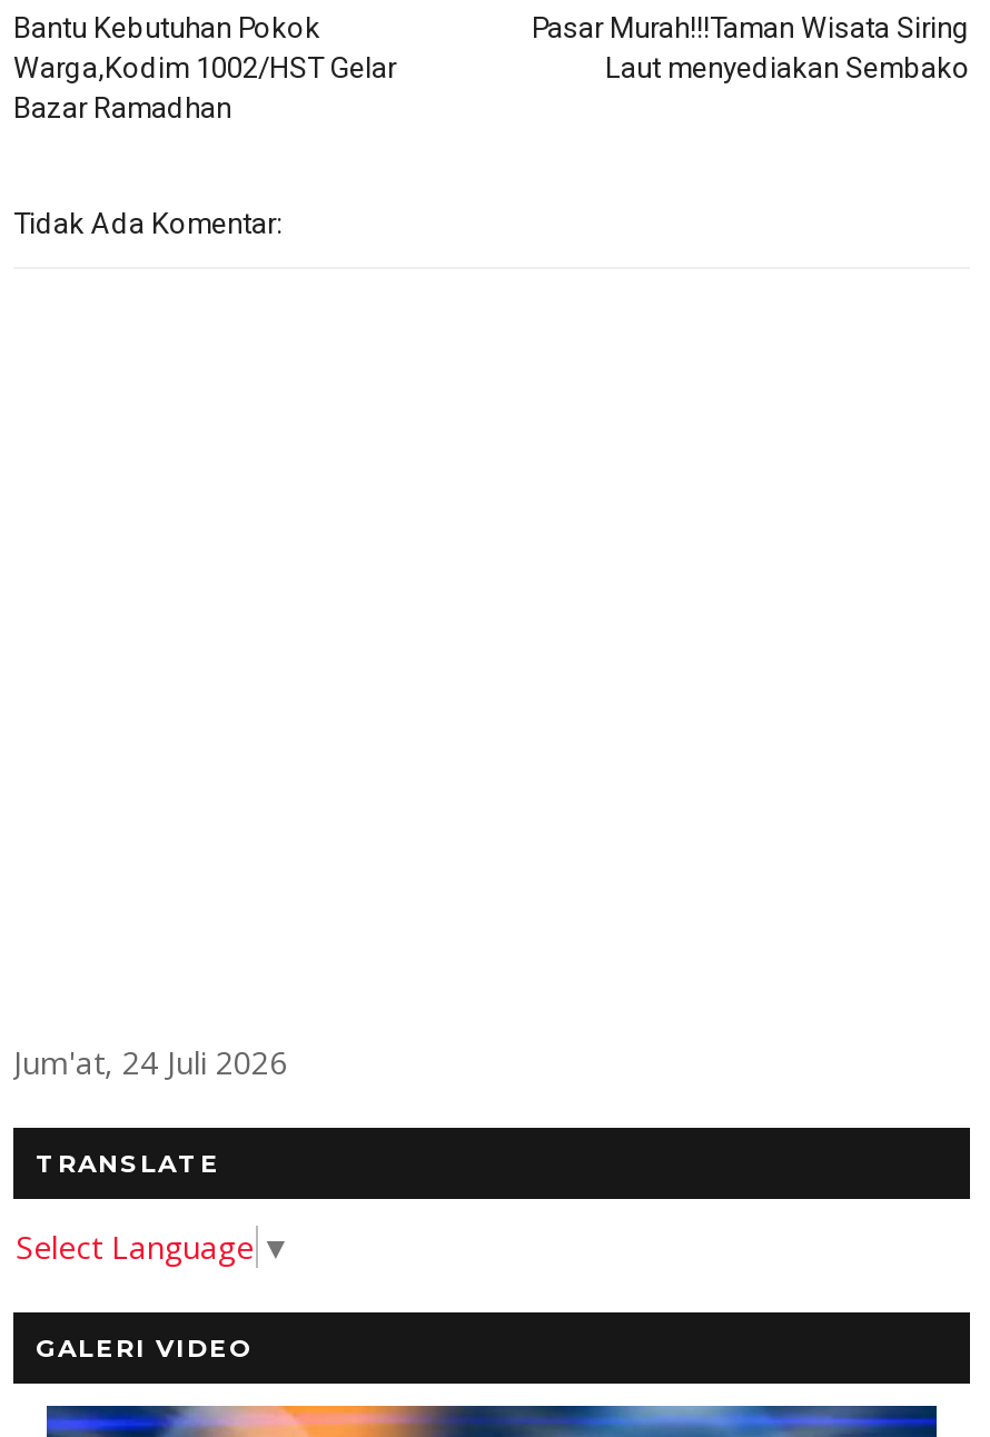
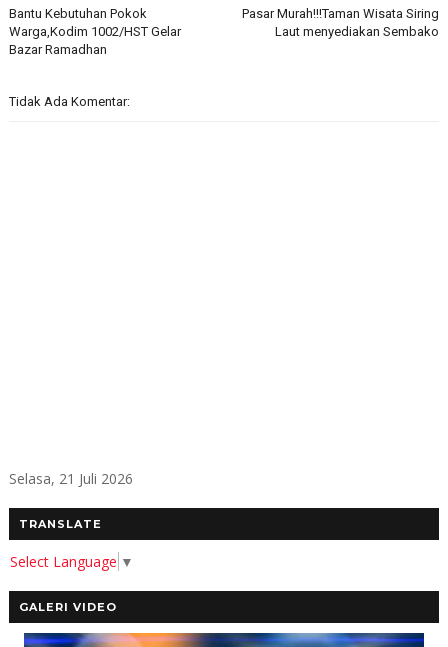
- Jum'at, 24 Juli 2026
+ Selasa, 21 Juli 2026
